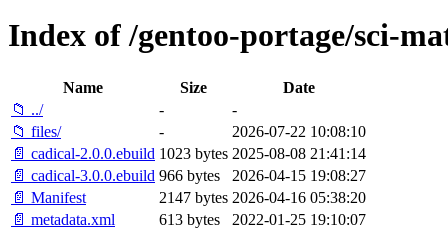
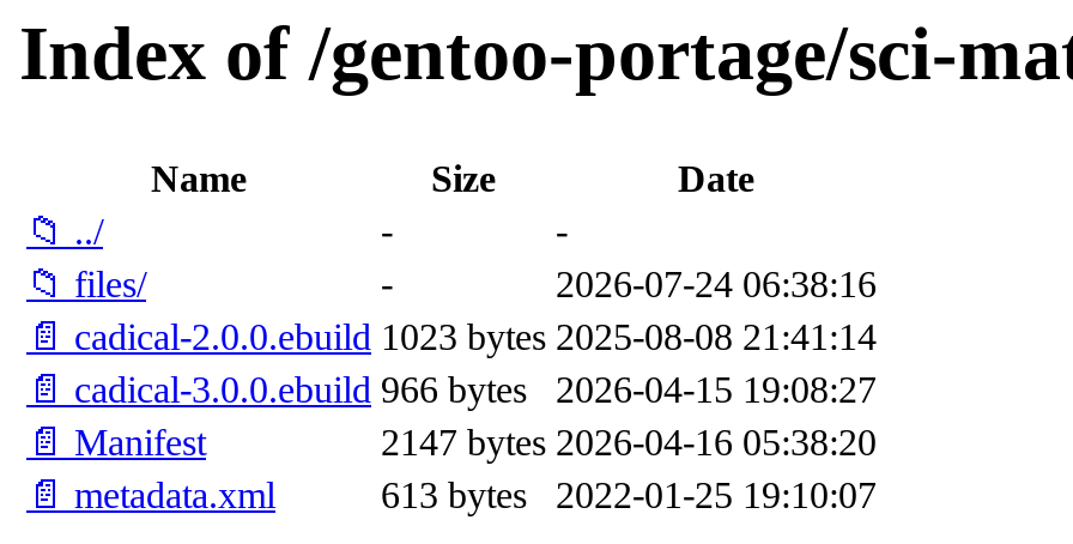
- 2026-07-22 10:08:10
+ 2026-07-24 06:38:16
